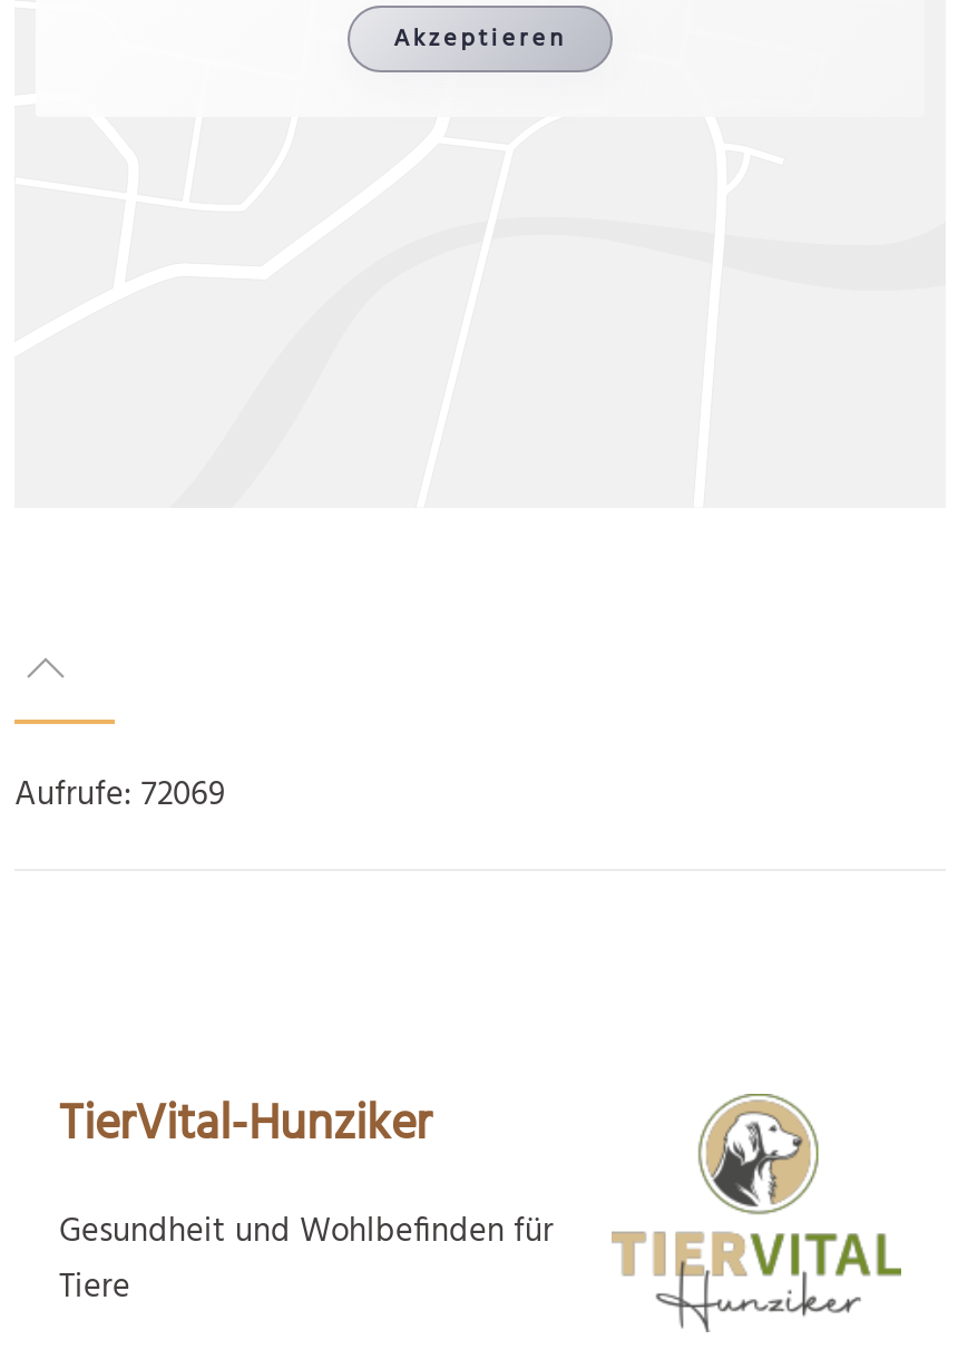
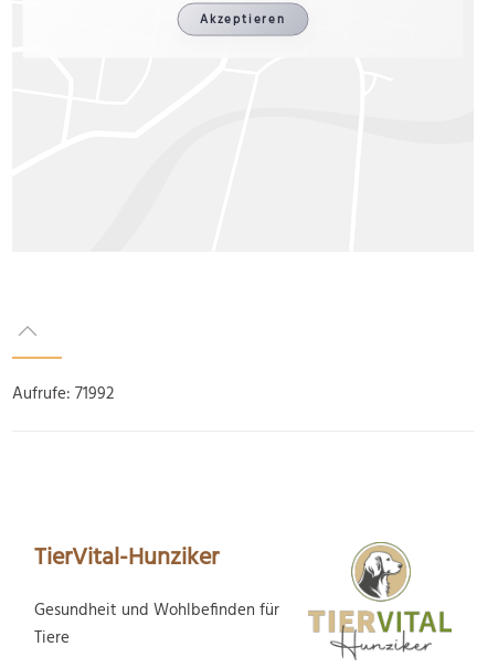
- Aufrufe: 72069
+ Aufrufe: 71992
